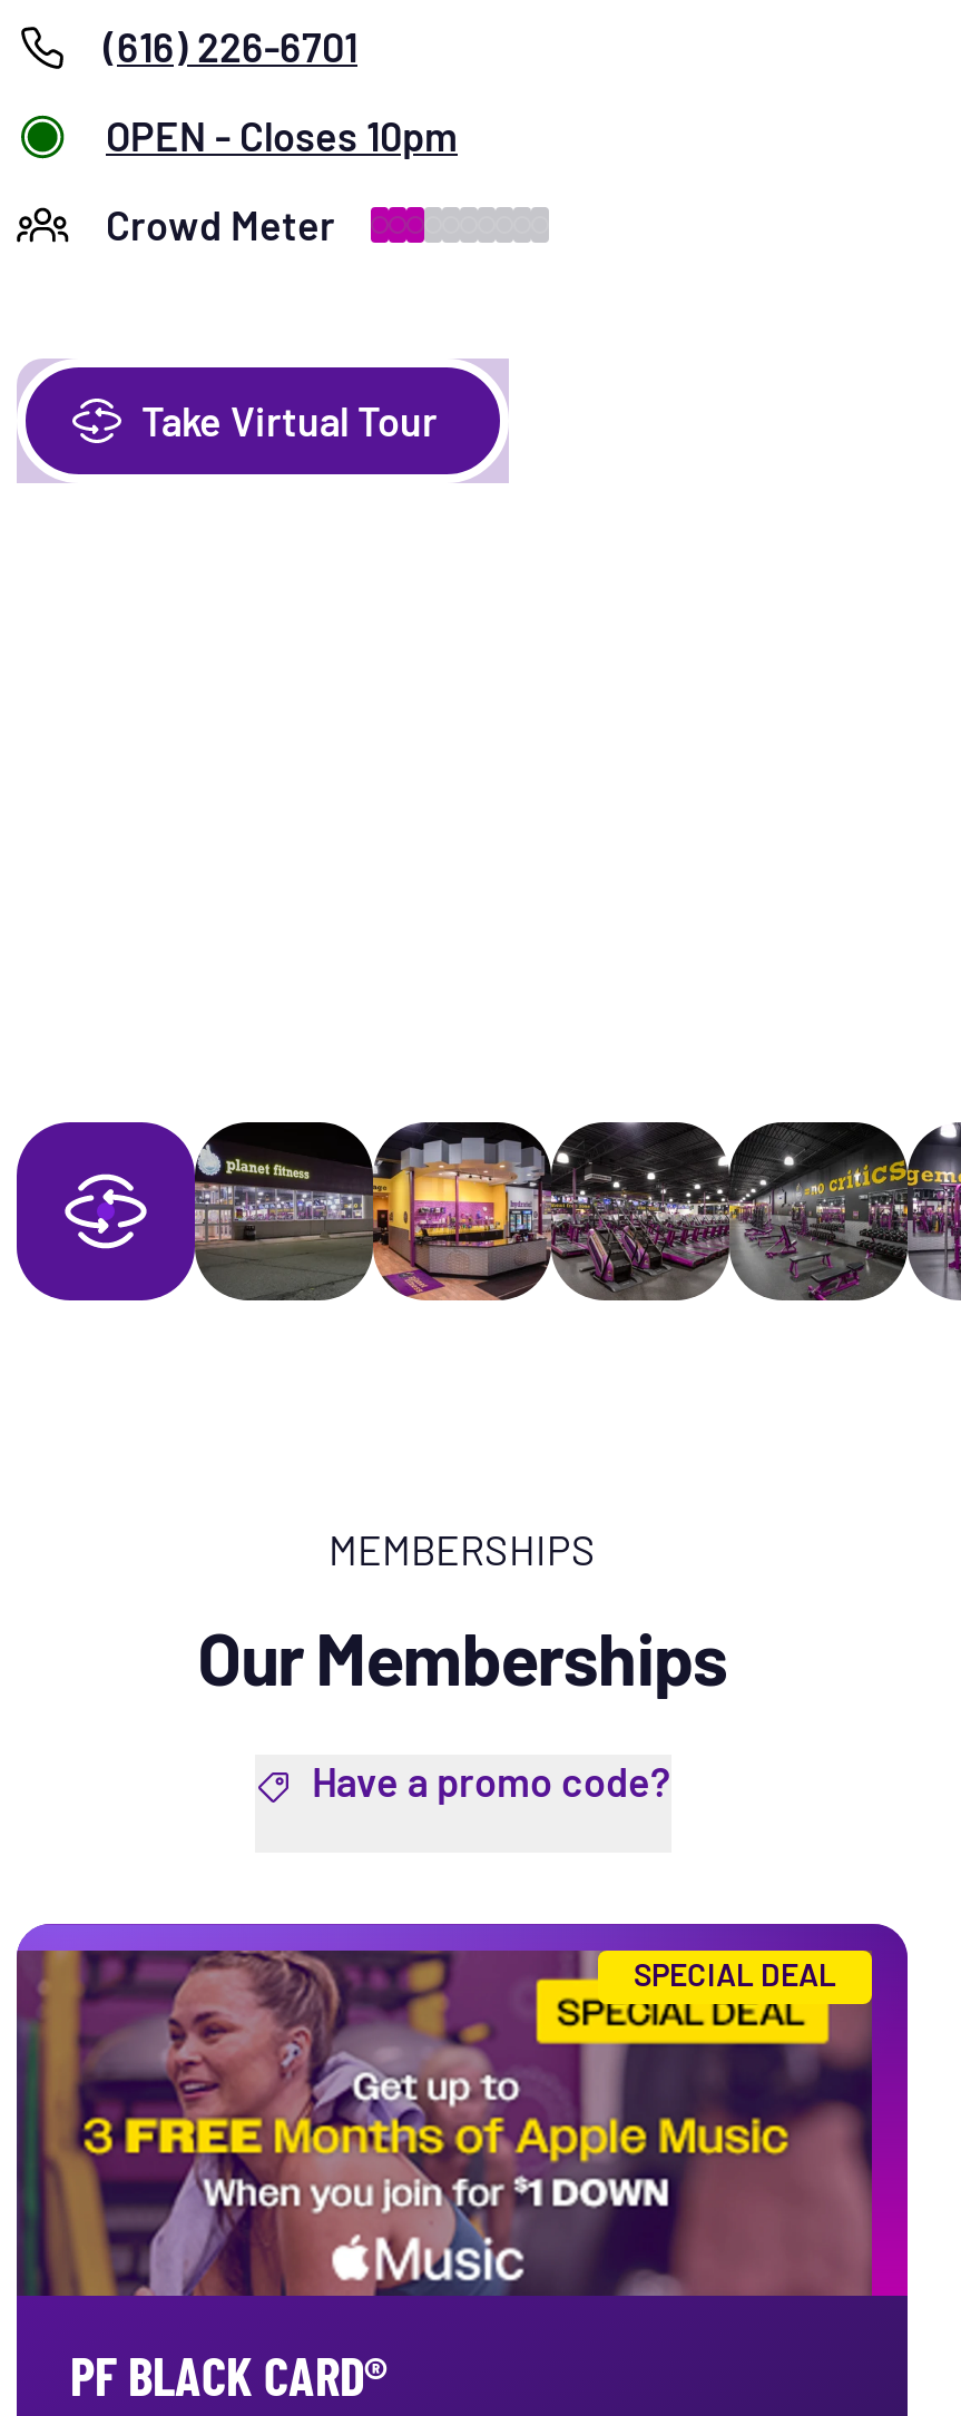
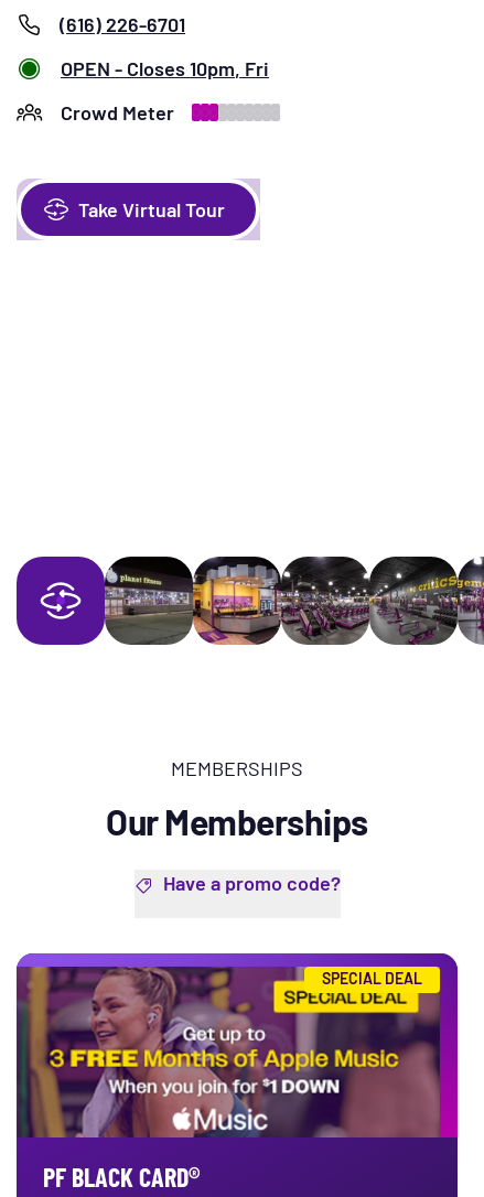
- OPEN - Closes 10pm
+ OPEN - Closes 10pm, Fri
